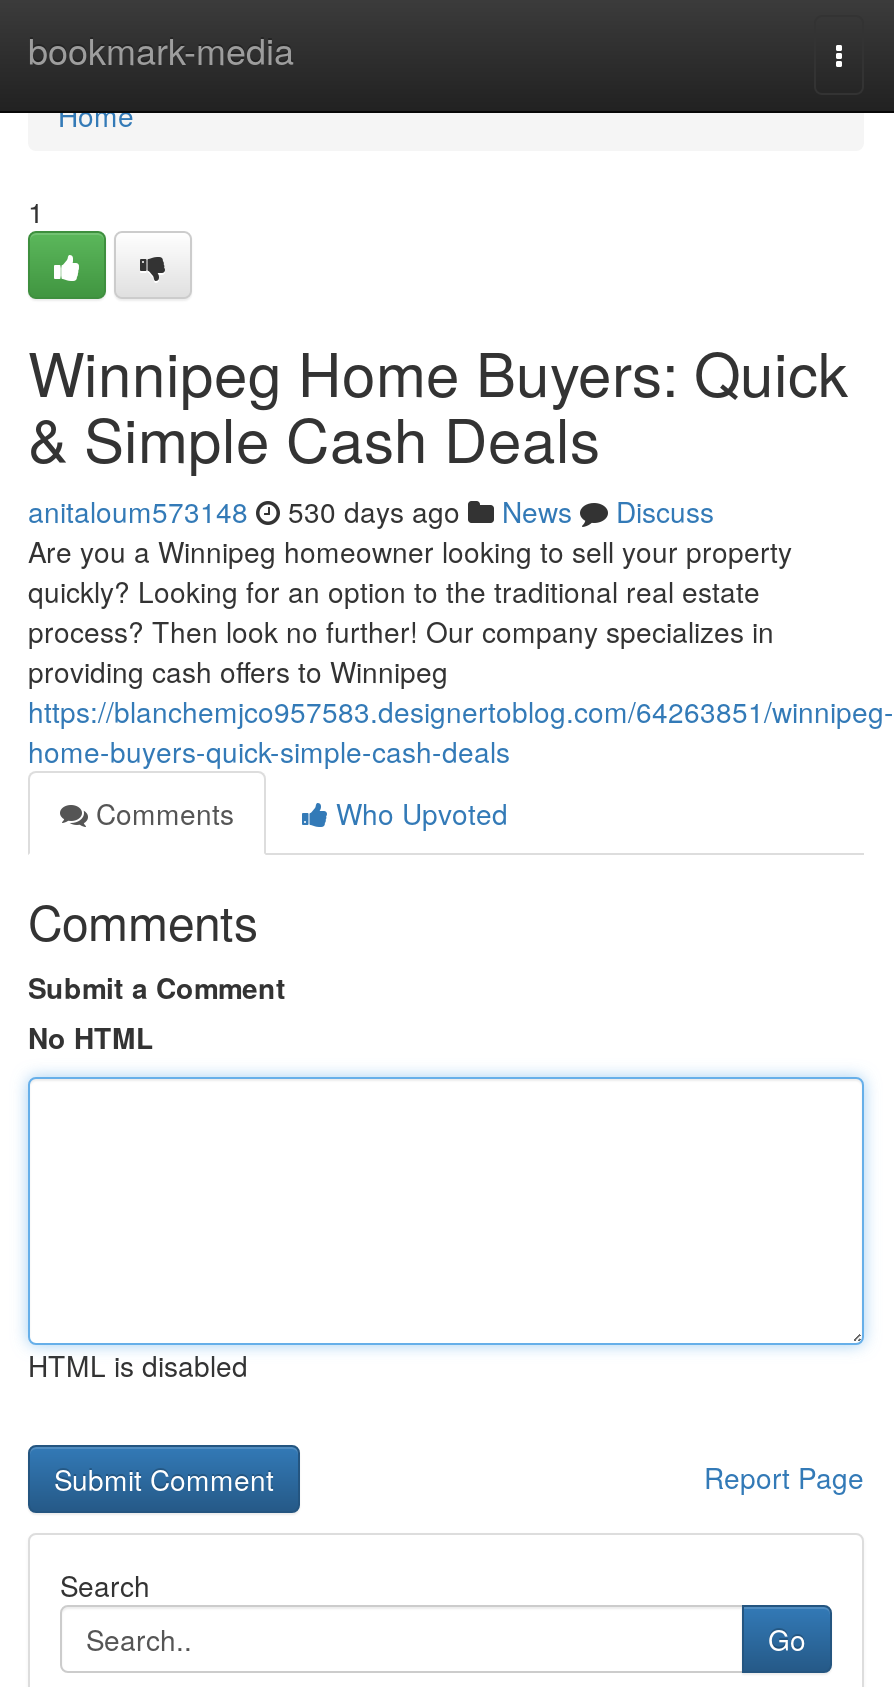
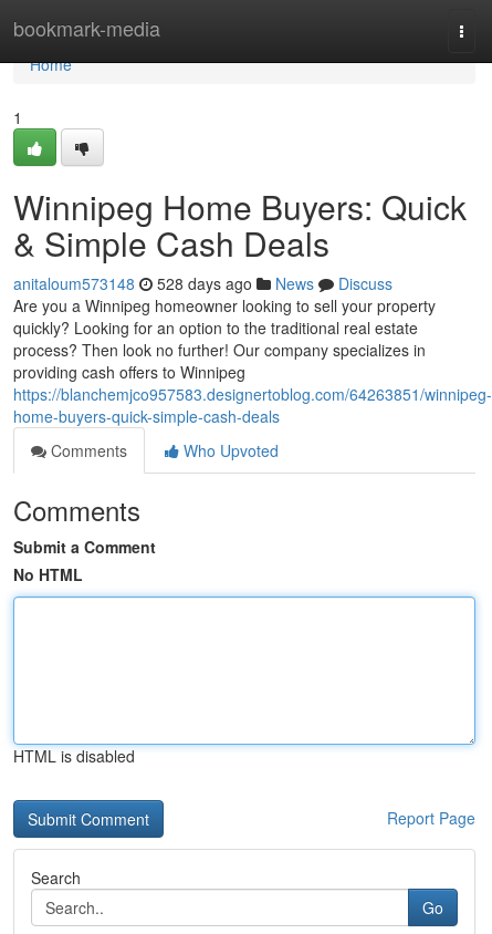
- anitaloum573148 530 days ago News Discuss
+ anitaloum573148 528 days ago News Discuss
